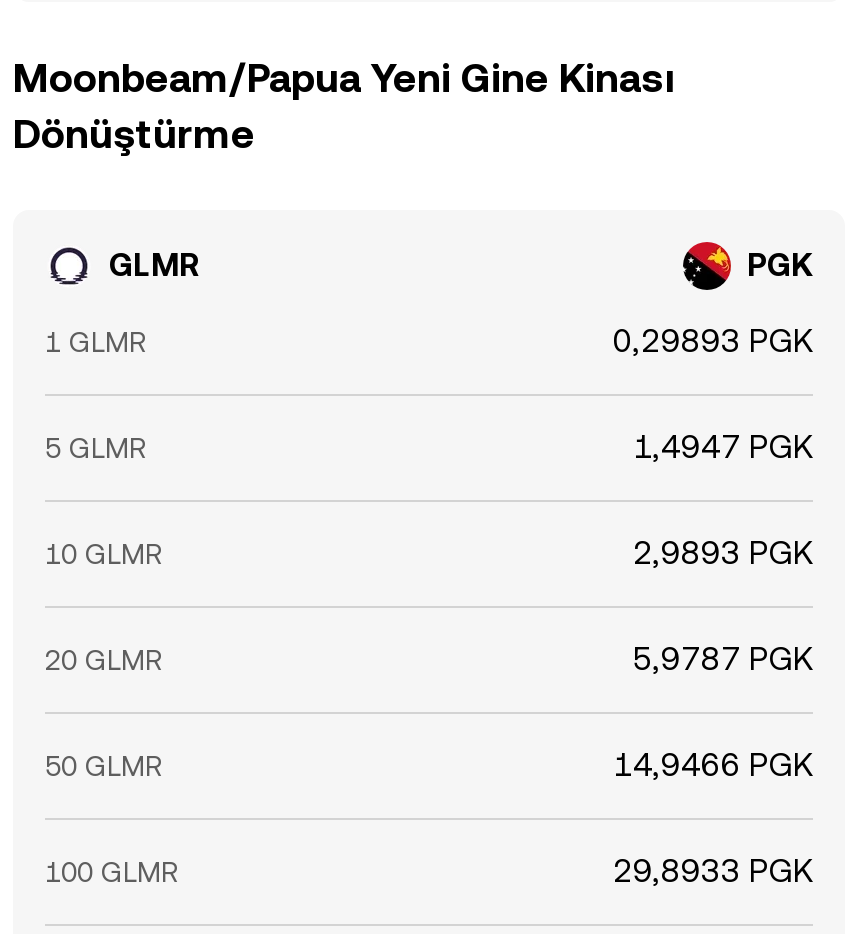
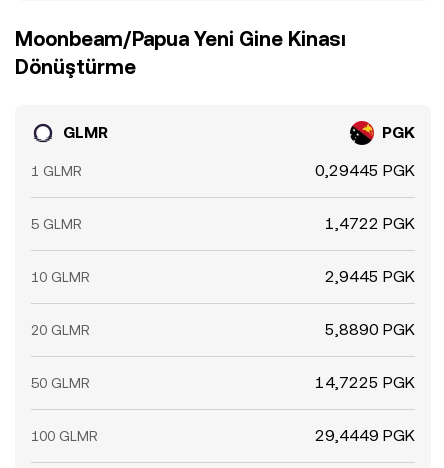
- 0,29893 PGK
+ 0,29445 PGK

- 1,4947 PGK
+ 1,4722 PGK

- 2,9893 PGK
+ 2,9445 PGK

- 5,9787 PGK
+ 5,8890 PGK

- 14,9466 PGK
+ 14,7225 PGK

- 29,8933 PGK
+ 29,4449 PGK
